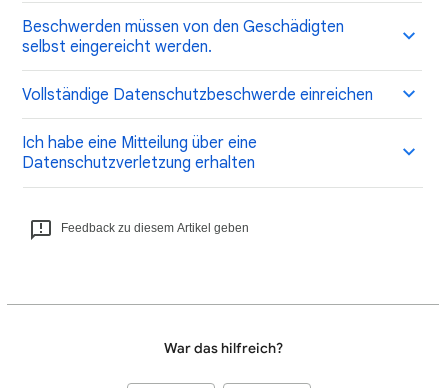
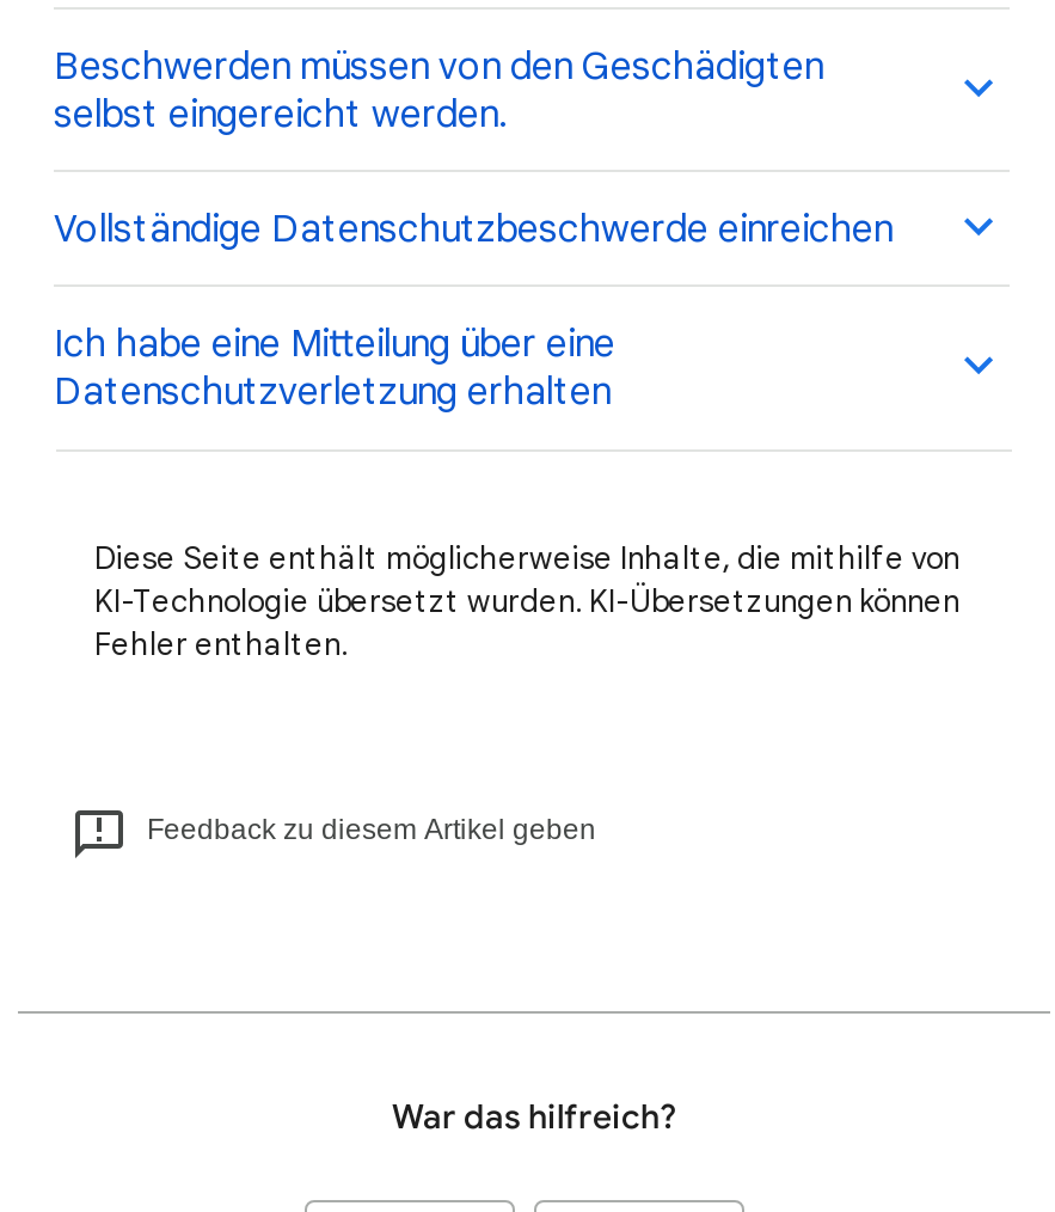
+ Diese Seite enthält möglicherweise Inhalte, die mithilfe von
+ KI-Technologie übersetzt wurden. KI-Übersetzungen können
+ Fehler enthalten.
